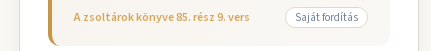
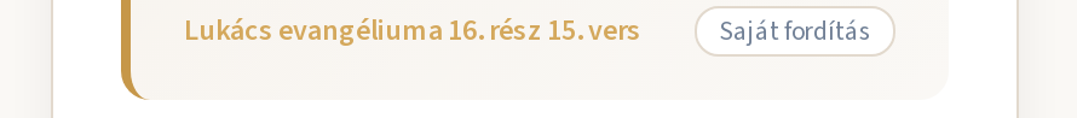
- A zsoltárok könyve 85. rész 9. vers
+ Lukács evangéliuma 16. rész 15. vers
